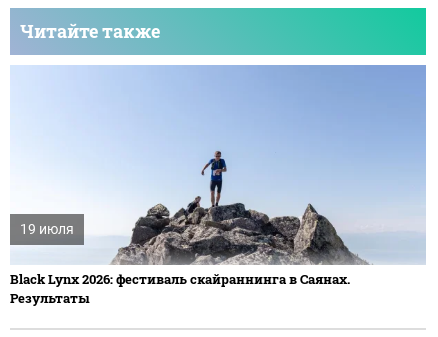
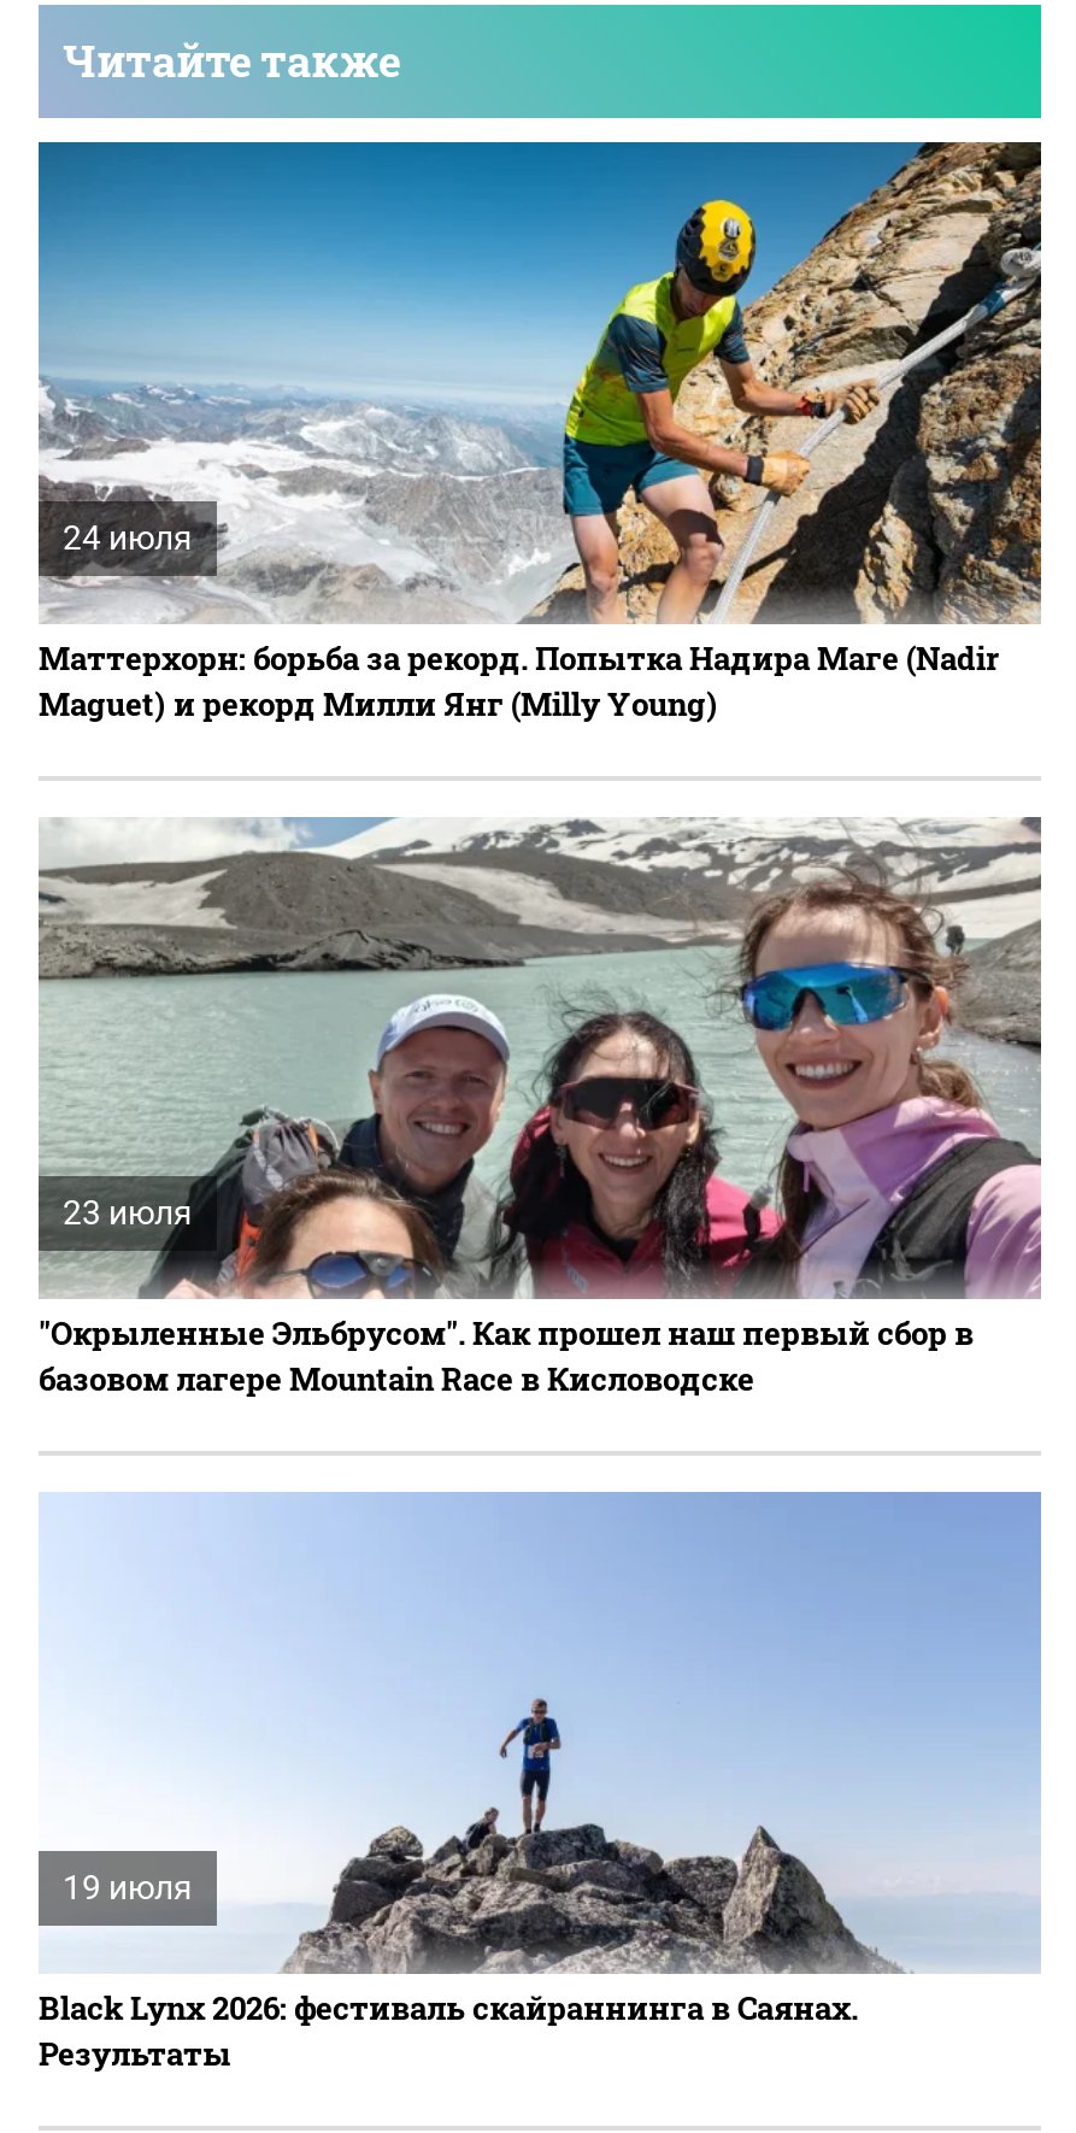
+ [image]
+ 24 июля
+ Маттерхорн: борьба за рекорд. Попытка Надира Маге (Nadir
+ Maguet) и рекорд Милли Янг (Milly Young)

+ [image]
+ 23 июля
+ "Окрыленные Эльбрусом". Как прошел наш первый сбор в
+ базовом лагере Mountain Race в Кисловодске
